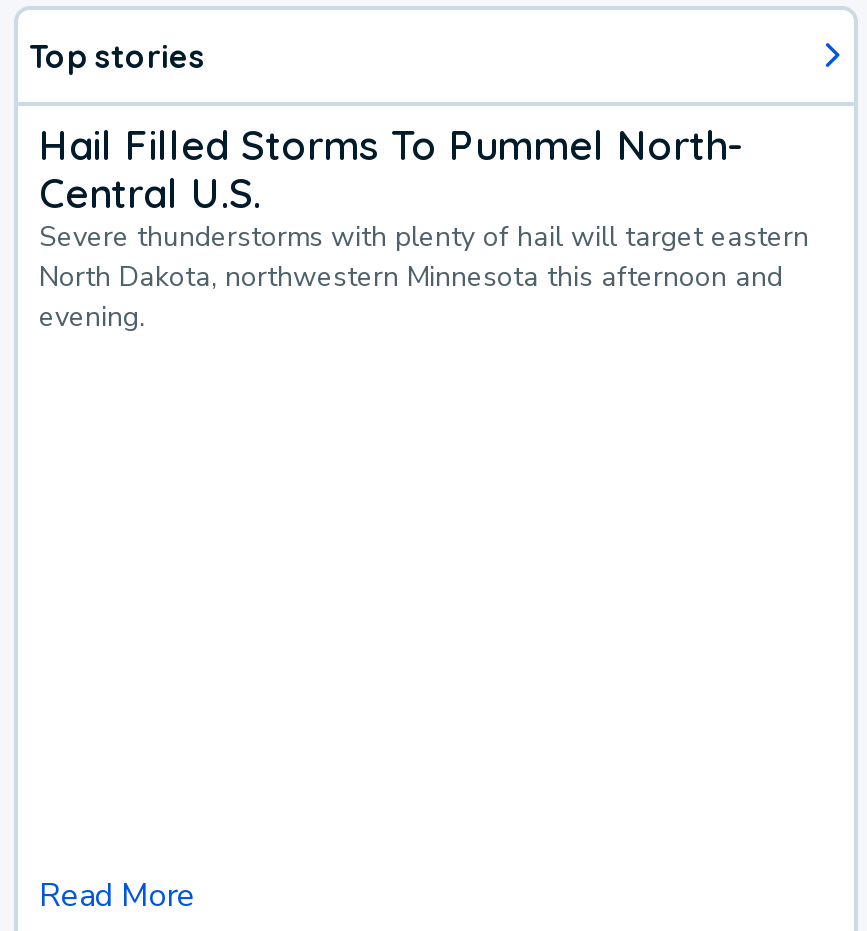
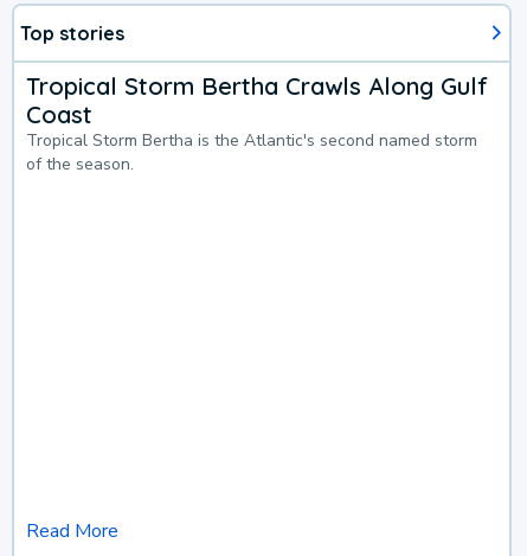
- Hail Filled Storms To Pummel North-
- Central U.S.
- Severe thunderstorms with plenty of hail will target eastern
- North Dakota, northwestern Minnesota this afternoon and
- evening.
+ Tropical Storm Bertha Crawls Along Gulf
+ Coast
+ Tropical Storm Bertha is the Atlantic's second named storm
+ of the season.
